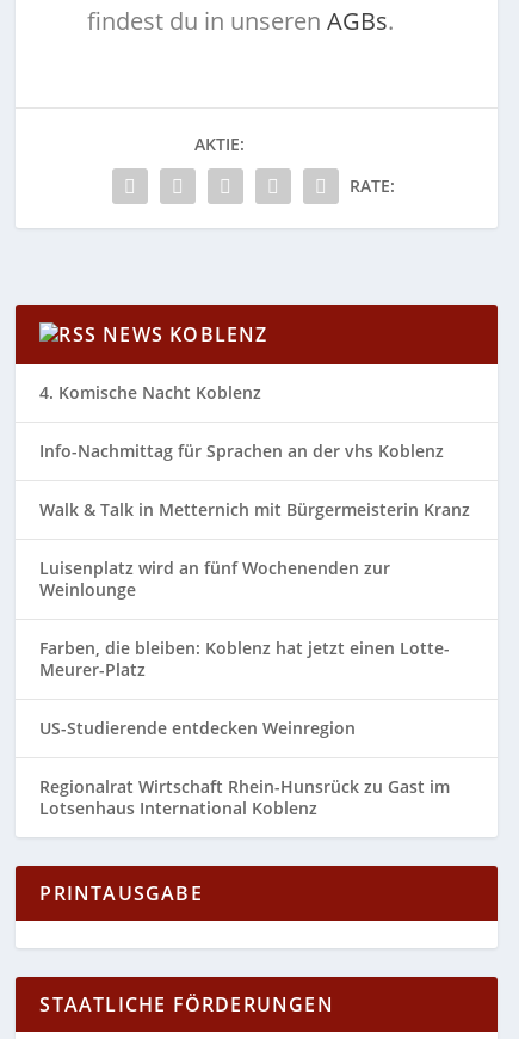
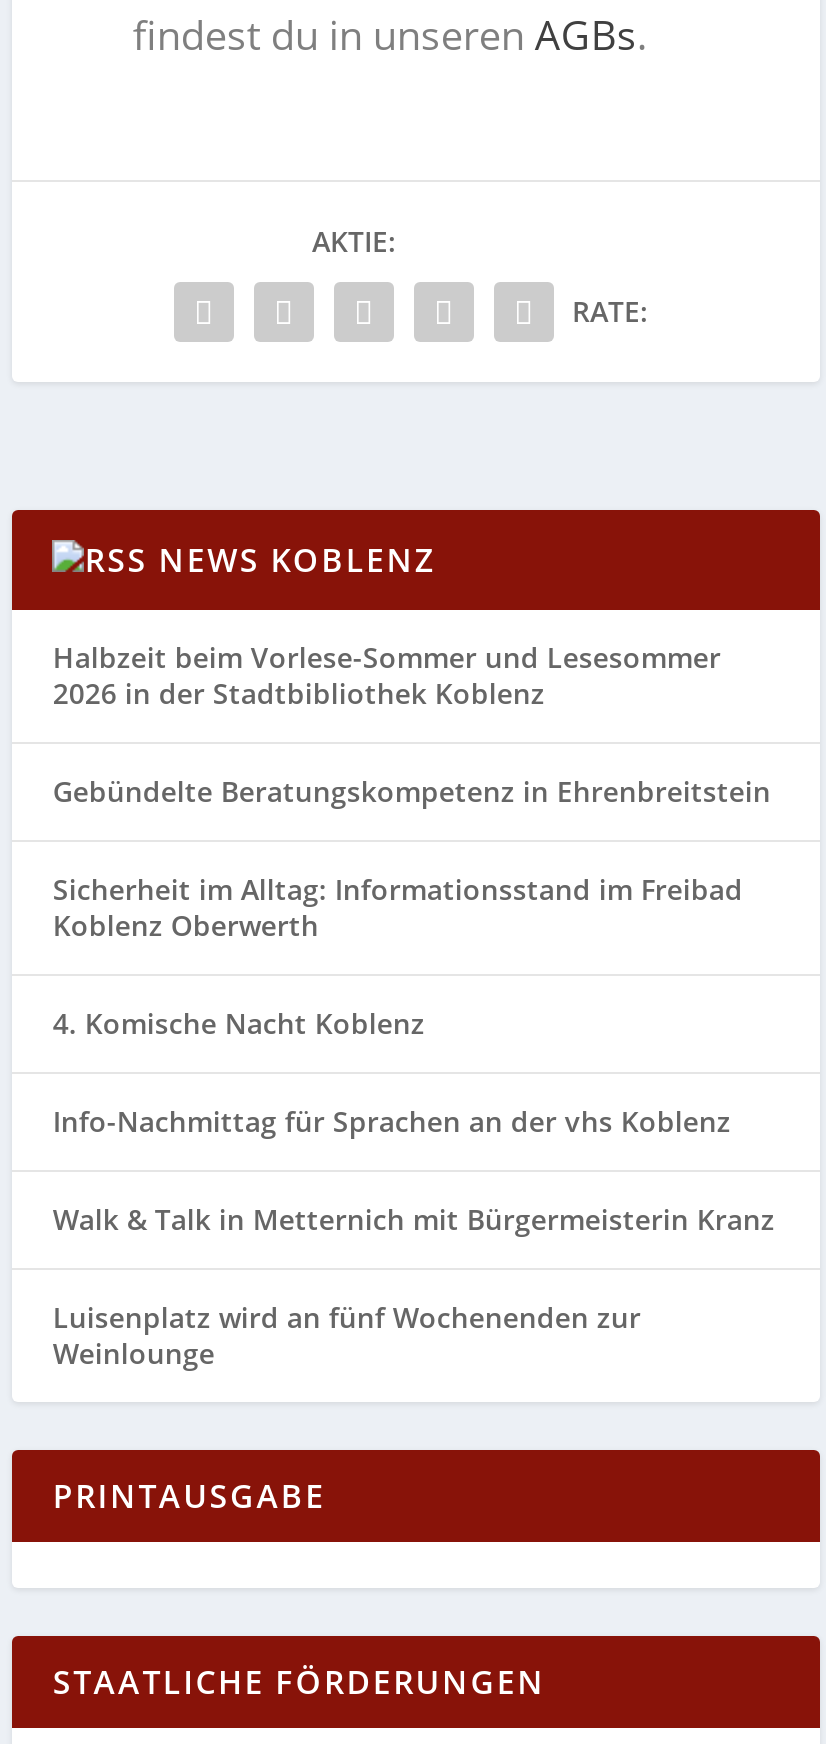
+ Halbzeit beim Vorlese-Sommer und Lesesommer
+ 2026 in der Stadtbibliothek Koblenz
+ Gebündelte Beratungskompetenz in Ehrenbreitstein
+ Sicherheit im Alltag: Informationsstand im Freibad
+ Koblenz Oberwerth

moved down: 4. Komische Nacht Koblenz | Info-Nachmittag für Sprachen an der vhs Koblenz | Walk & Talk in Metternich mit Bürgermeisterin Kranz | Luisenplatz wird an fünf Wochenenden zur | Weinlounge

- Farben, die bleiben: Koblenz hat jetzt einen Lotte-
- Meurer-Platz
- US-Studierende entdecken Weinregion
- Regionalrat Wirtschaft Rhein-Hunsrück zu Gast im
- Lotsenhaus International Koblenz
